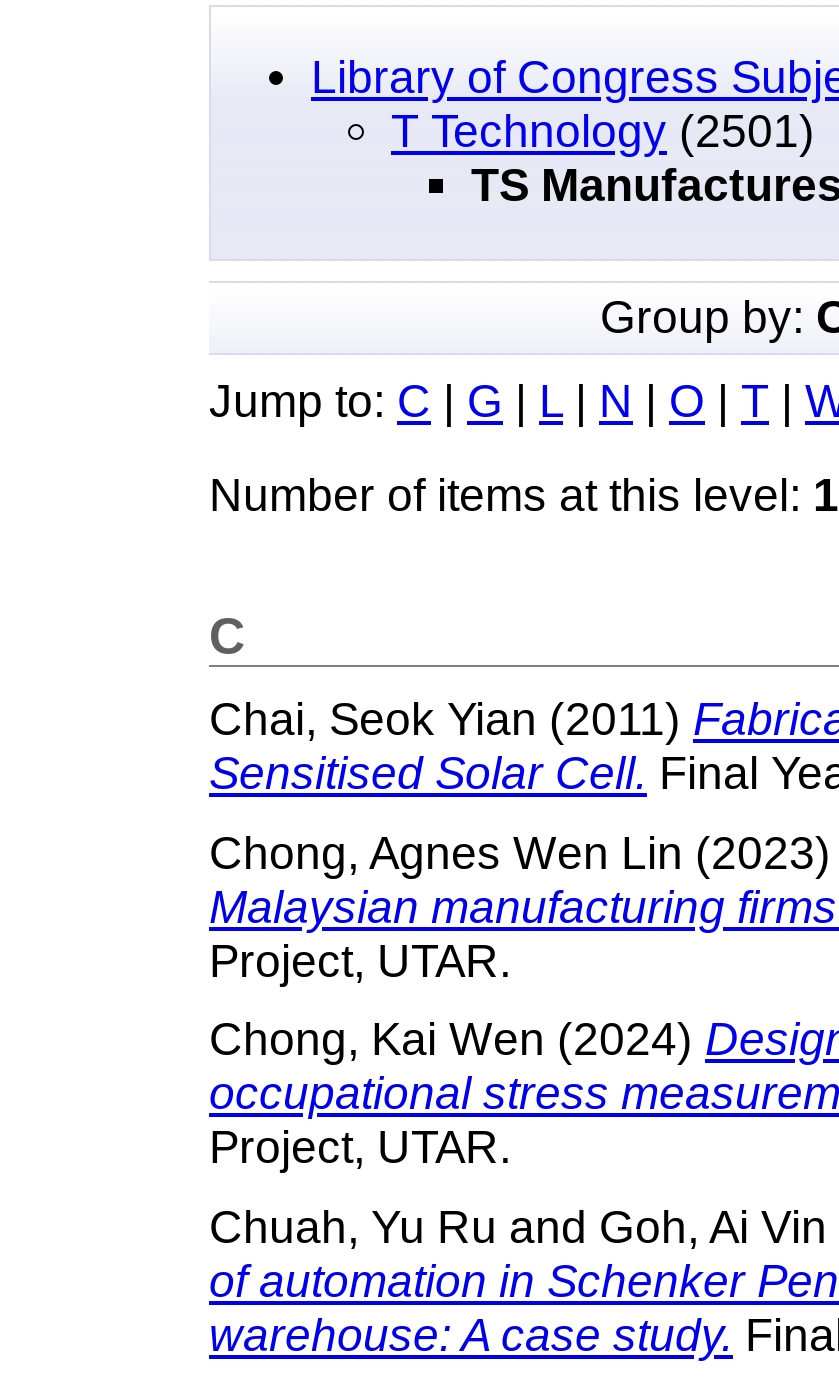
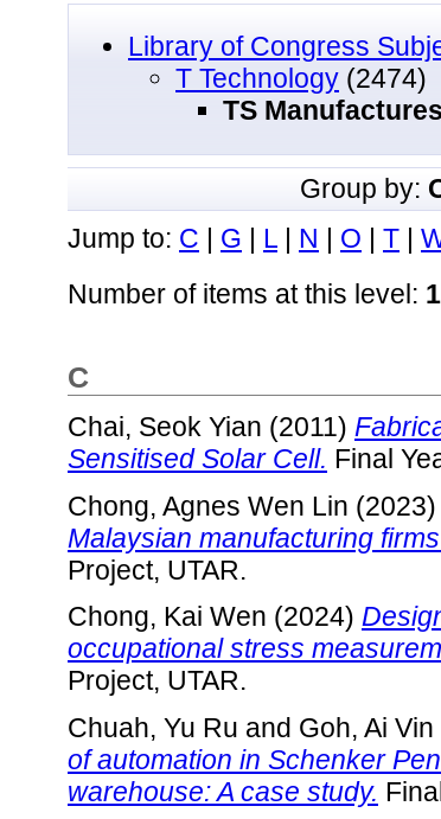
- T Technology (2501)
+ T Technology (2474)
